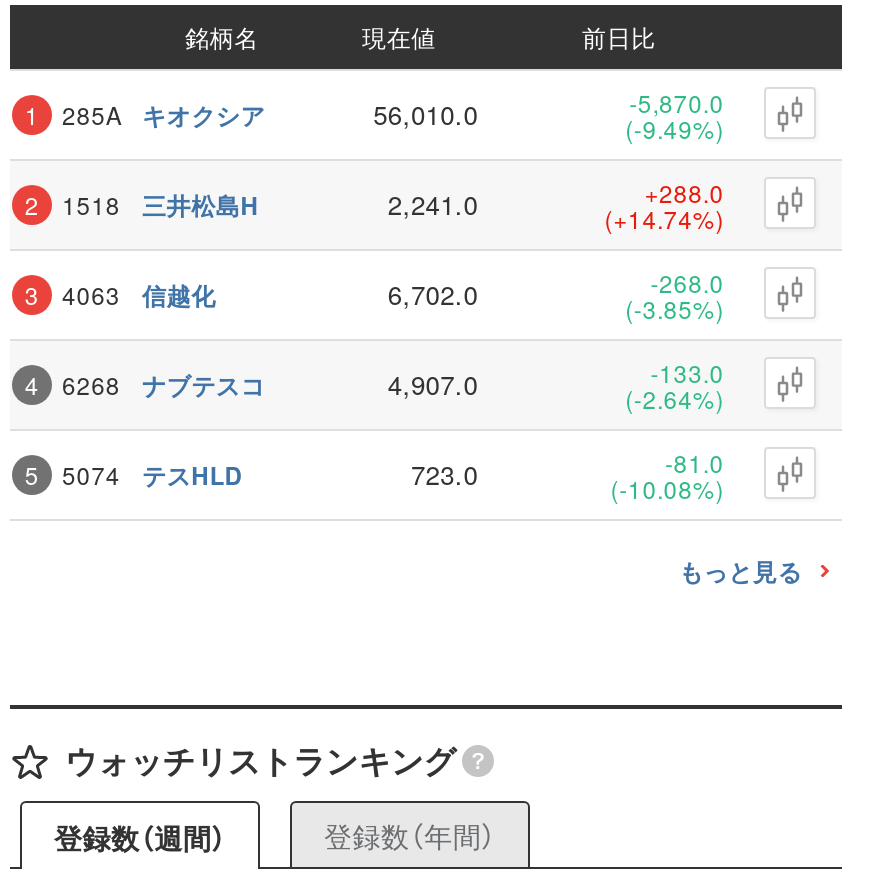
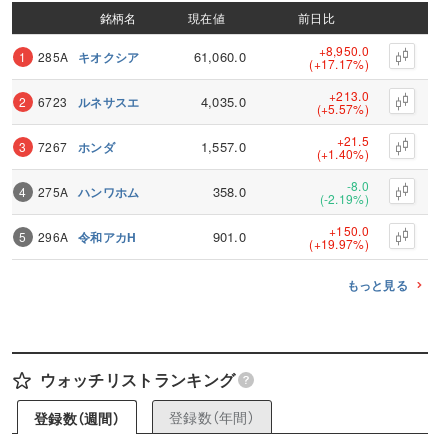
- 56,010.0
+ 61,060.0

- -5,870.0
+ +8,950.0

- (-9.49%)
+ (+17.17%)

- 1518
- 三井松島H
- 2,241.0
- +288.0
- (+14.74%)
+ 6723
+ ルネサスエ
+ 4,035.0
+ +213.0
+ (+5.57%)

- 4063
- 信越化
- 6,702.0
- -268.0
- (-3.85%)
+ 7267
+ ホンダ
+ 1,557.0
+ +21.5
+ (+1.40%)

- 6268
- ナブテスコ
- 4,907.0
- -133.0
- (-2.64%)
+ 275A ハンワホム
+ 358.0
+ -8.0
+ (-2.19%)

- 5074
- テスHLD
- 723.0
- -81.0
- (-10.08%)
+ 296A 令和アカH
+ 901.0
+ +150.0
+ (+19.97%)
